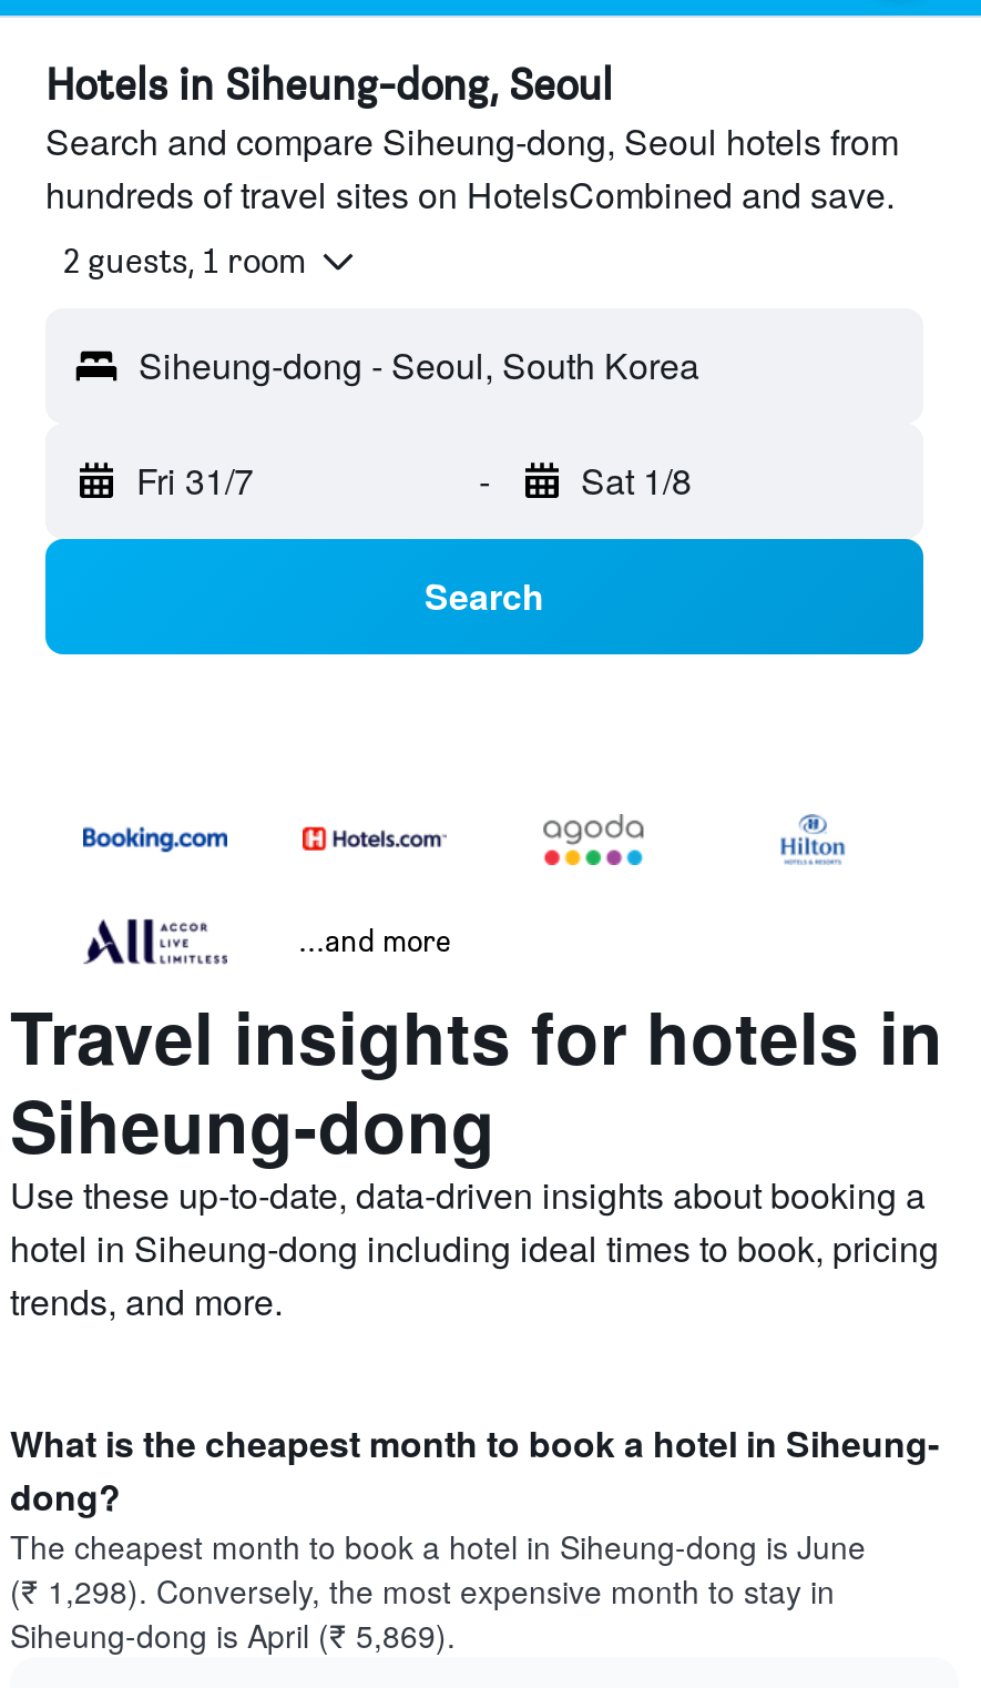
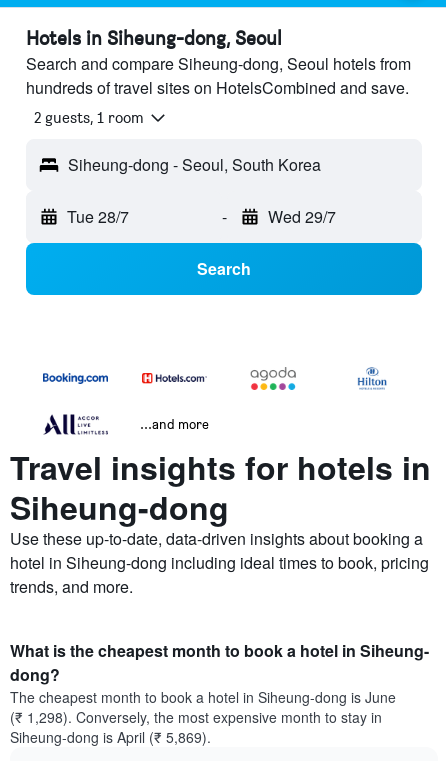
- Fri 31/7
+ Tue 28/7

- Sat 1/8
+ Wed 29/7
